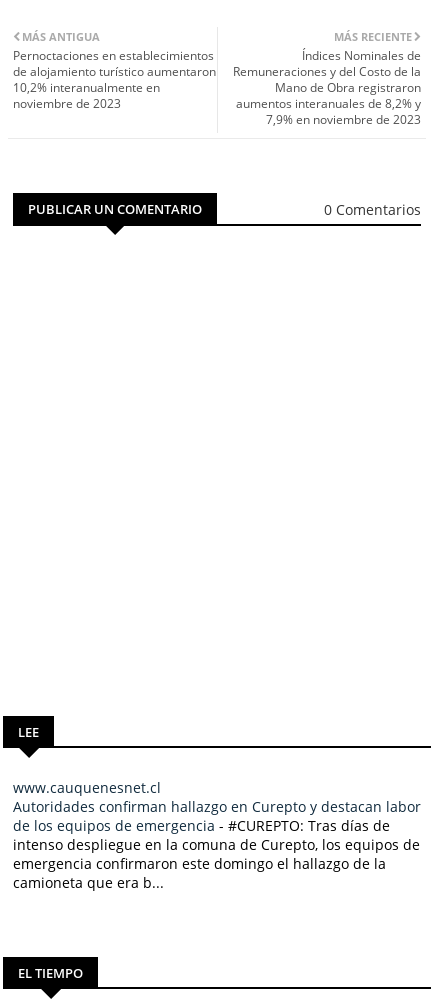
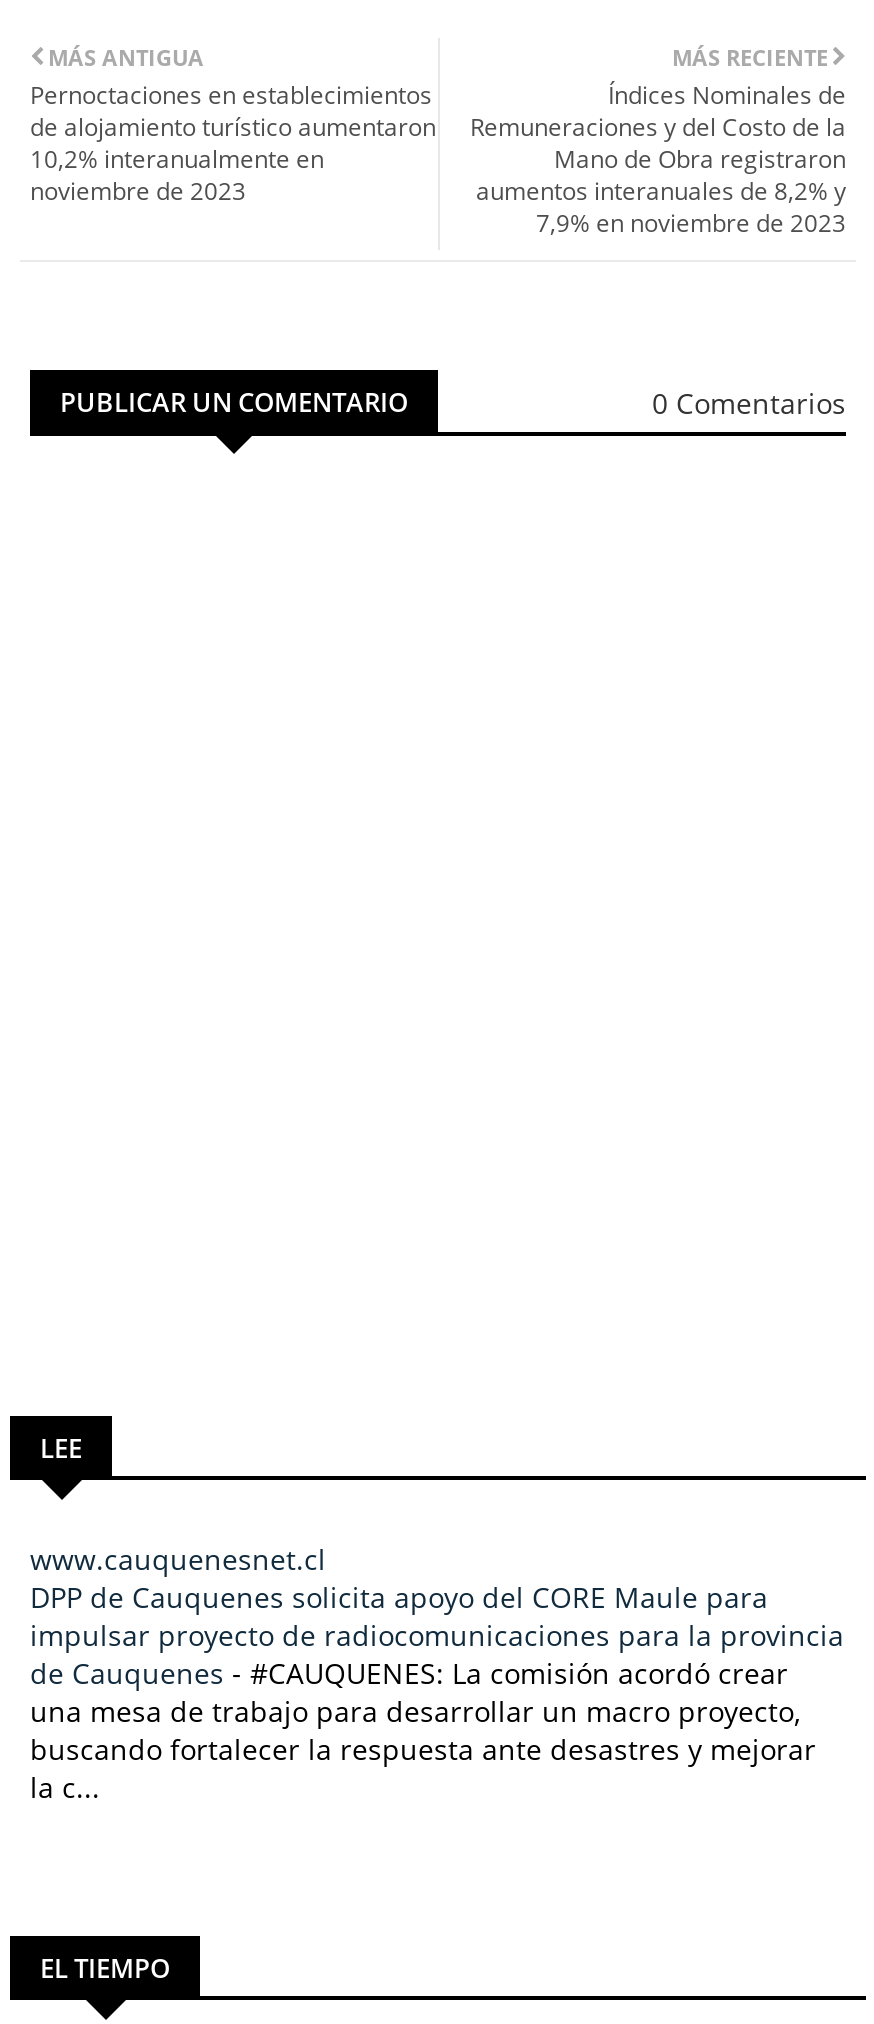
- Autoridades confirman hallazgo en Curepto y destacan labor
- de los equipos de emergencia - #CUREPTO: Tras días de
- intenso despliegue en la comuna de Curepto, los equipos de
- emergencia confirmaron este domingo el hallazgo de la
- camioneta que era b...
+ DPP de Cauquenes solicita apoyo del CORE Maule para
+ impulsar proyecto de radiocomunicaciones para la provincia
+ de Cauquenes - #CAUQUENES: La comisión acordó crear
+ una mesa de trabajo para desarrollar un macro proyecto,
+ buscando fortalecer la respuesta ante desastres y mejorar
+ la c...
